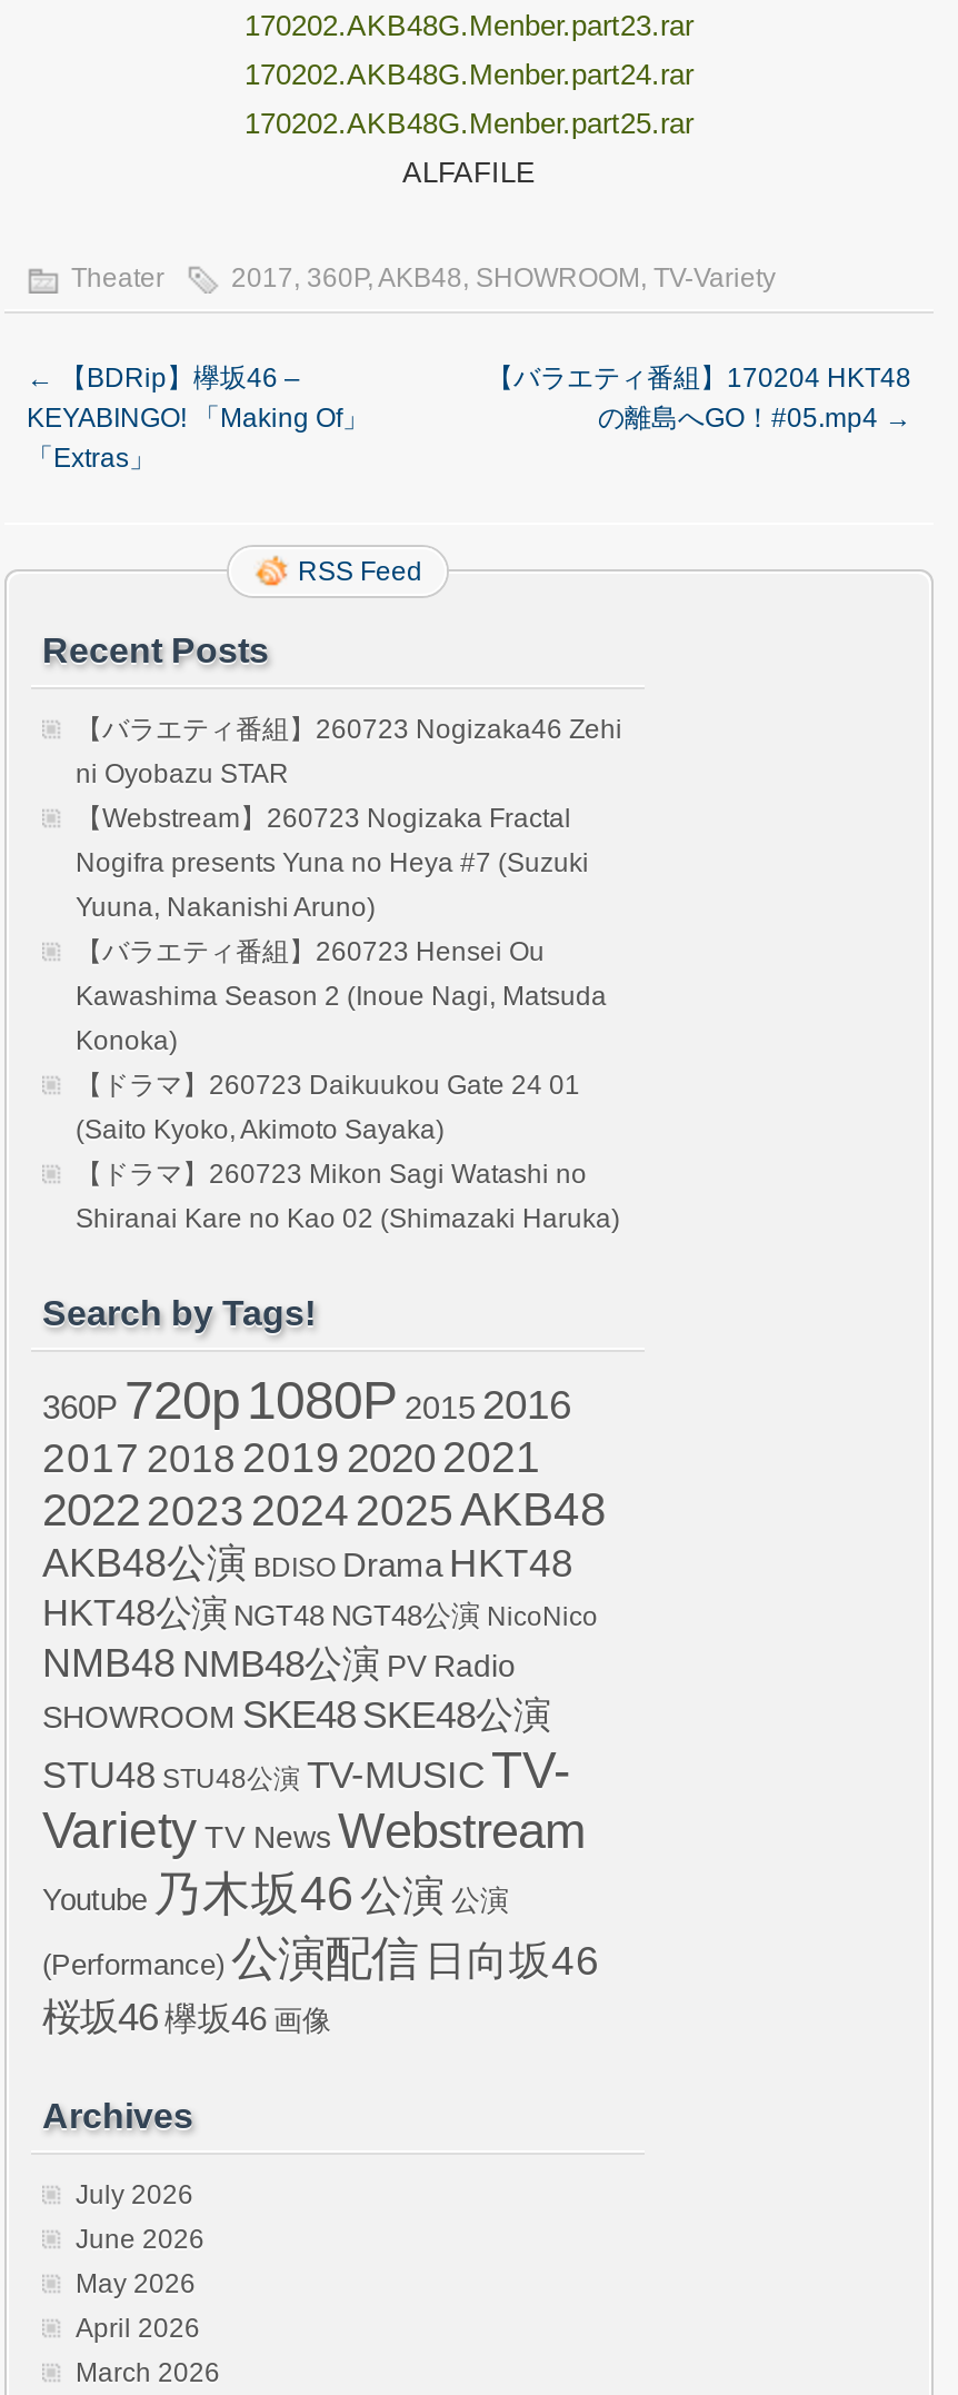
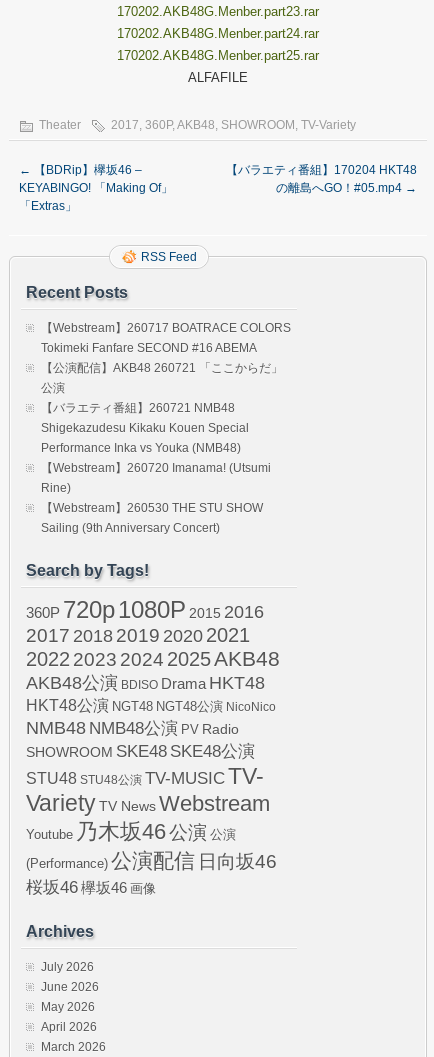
- 【バラエティ番組】260723 Nogizaka46 Zehi
- ni Oyobazu STAR
- 【Webstream】260723 Nogizaka Fractal
- Nogifra presents Yuna no Heya #7 (Suzuki
- Yuuna, Nakanishi Aruno)
- 【バラエティ番組】260723 Hensei Ou
- Kawashima Season 2 (Inoue Nagi, Matsuda
- Konoka)
- 【ドラマ】260723 Daikuukou Gate 24 01
- (Saito Kyoko, Akimoto Sayaka)
- 【ドラマ】260723 Mikon Sagi Watashi no
- Shiranai Kare no Kao 02 (Shimazaki Haruka)
+ 【Webstream】260717 BOATRACE COLORS
+ Tokimeki Fanfare SECOND #16 ABEMA
+ 【公演配信】AKB48 260721 「ここからだ」
+ 公演
+ 【バラエティ番組】260721 NMB48
+ Shigekazudesu Kikaku Kouen Special
+ Performance Inka vs Youka (NMB48)
+ 【Webstream】260720 Imanama! (Utsumi
+ Rine)
+ 【Webstream】260530 THE STU SHOW
+ Sailing (9th Anniversary Concert)
